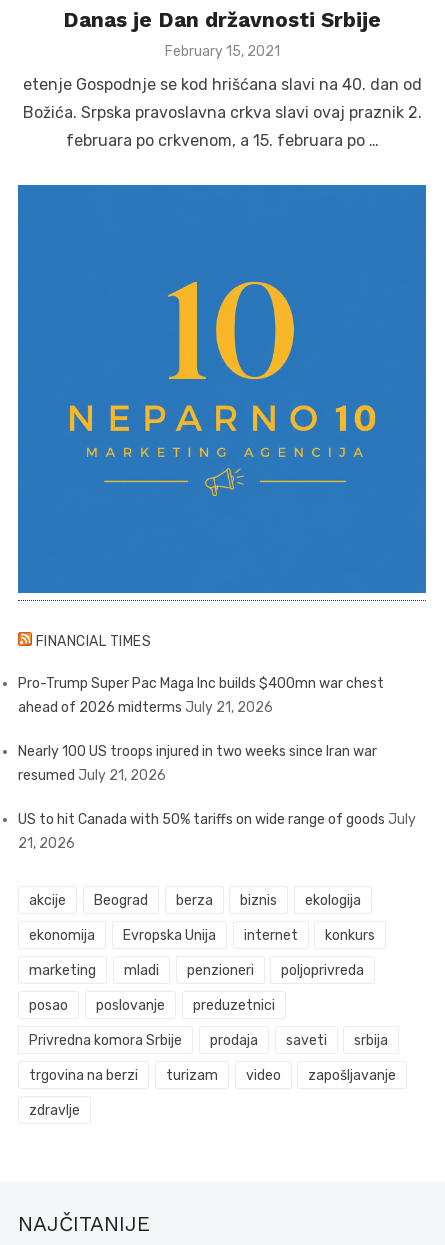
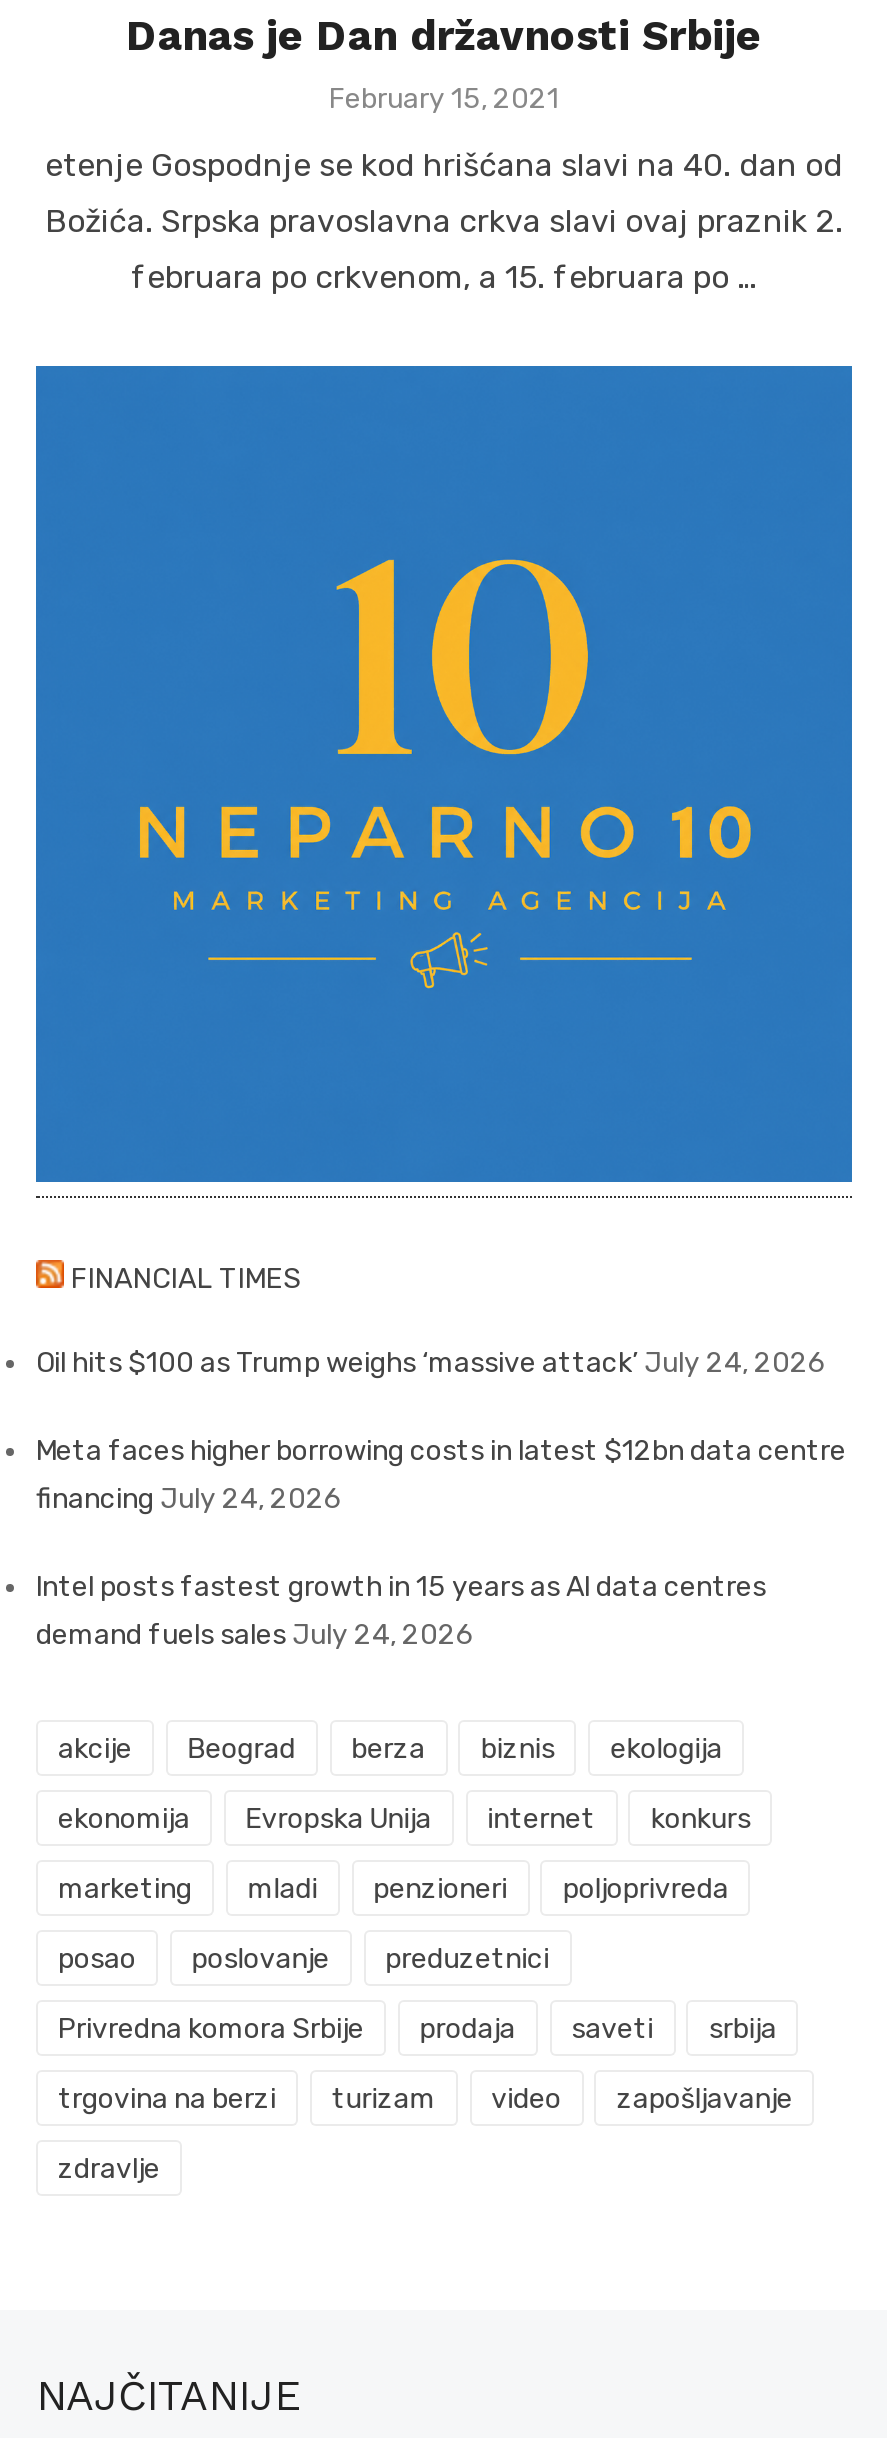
- Pro-Trump Super Pac Maga Inc builds $400mn war chest
- ahead of 2026 midterms July 21, 2026
+ Oil hits $100 as Trump weighs ‘massive attack’ July 24, 2026

- Nearly 100 US troops injured in two weeks since Iran war
- resumed July 21, 2026
+ Meta faces higher borrowing costs in latest $12bn data centre
+ financing July 24, 2026

- US to hit Canada with 50% tariffs on wide range of goods July
- 21, 2026
+ Intel posts fastest growth in 15 years as AI data centres
+ demand fuels sales July 24, 2026
